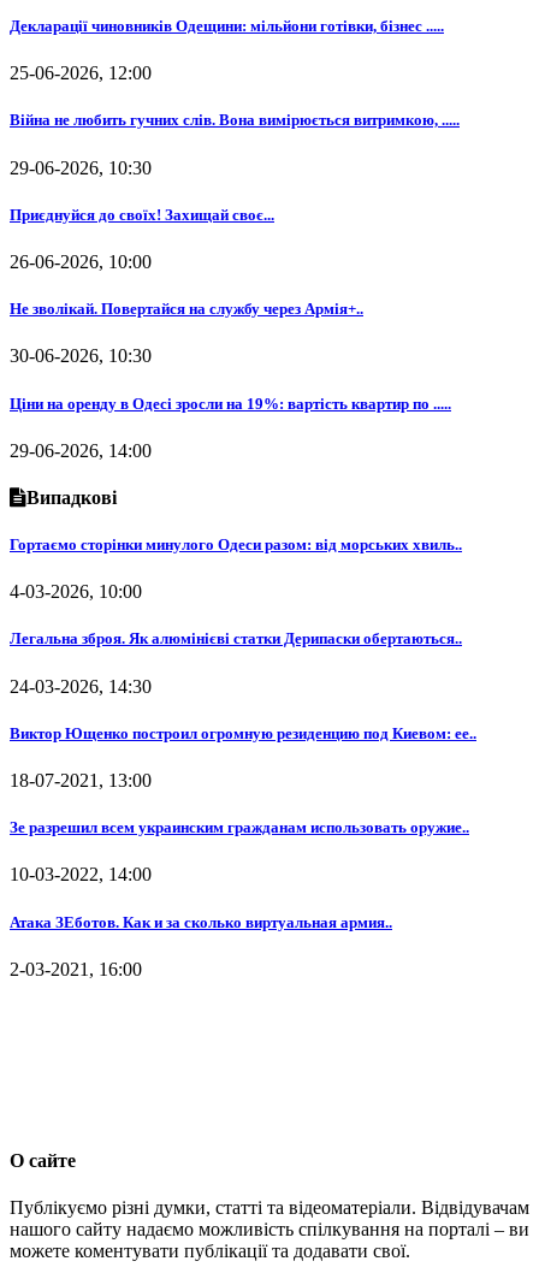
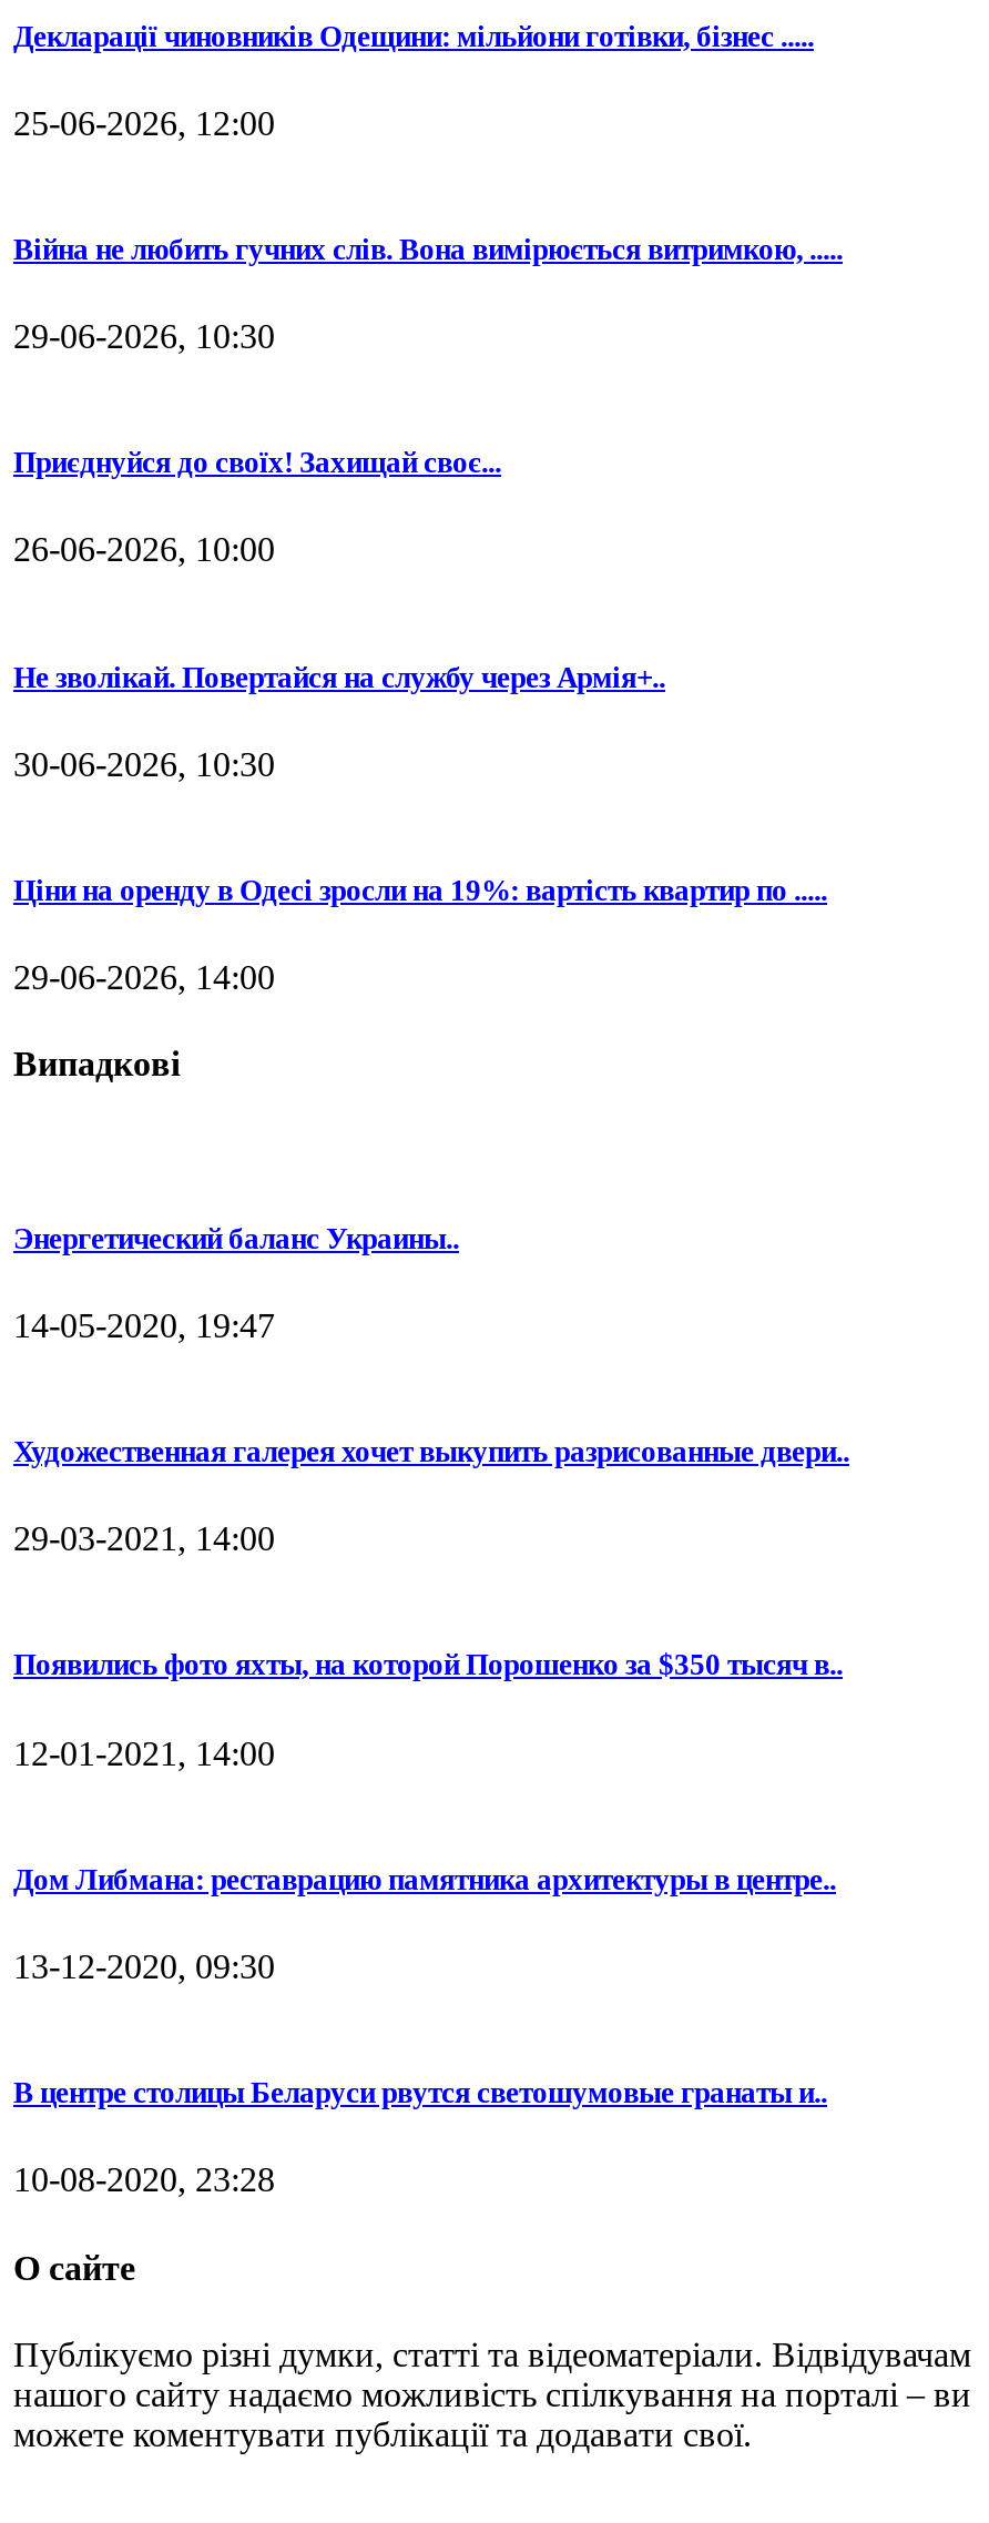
- Гортаємо сторінки минулого Одеси разом: від морських хвиль..
+ Энергетический баланс Украины..

- 4-03-2026, 10:00
+ 14-05-2020, 19:47

- Легальна зброя. Як алюмінієві статки Дерипаски обертаються..
+ Художественная галерея хочет выкупить разрисованные двери..

- 24-03-2026, 14:30
+ 29-03-2021, 14:00

- Виктор Ющенко построил огромную резиденцию под Киевом: ее..
+ Появились фото яхты, на которой Порошенко за $350 тысяч в..

- 18-07-2021, 13:00
+ 12-01-2021, 14:00

- Зе разрешил всем украинским гражданам использовать оружие..
+ Дом Либмана: реставрацию памятника архитектуры в центре..

- 10-03-2022, 14:00
+ 13-12-2020, 09:30

- Атака ЗЕботов. Как и за сколько виртуальная армия..
+ В центре столицы Беларуси рвутся светошумовые гранаты и..

- 2-03-2021, 16:00
+ 10-08-2020, 23:28
